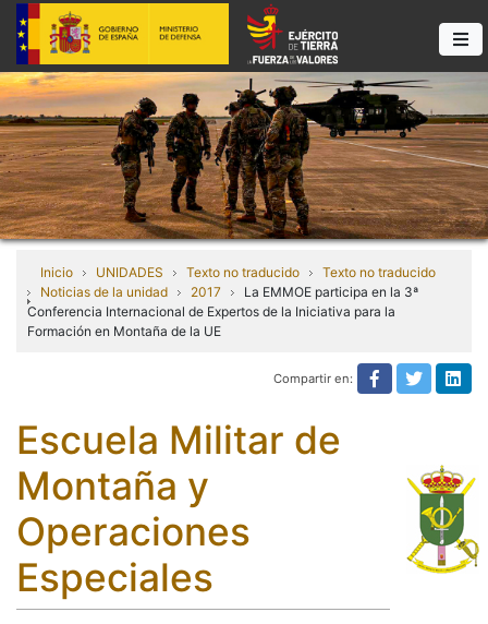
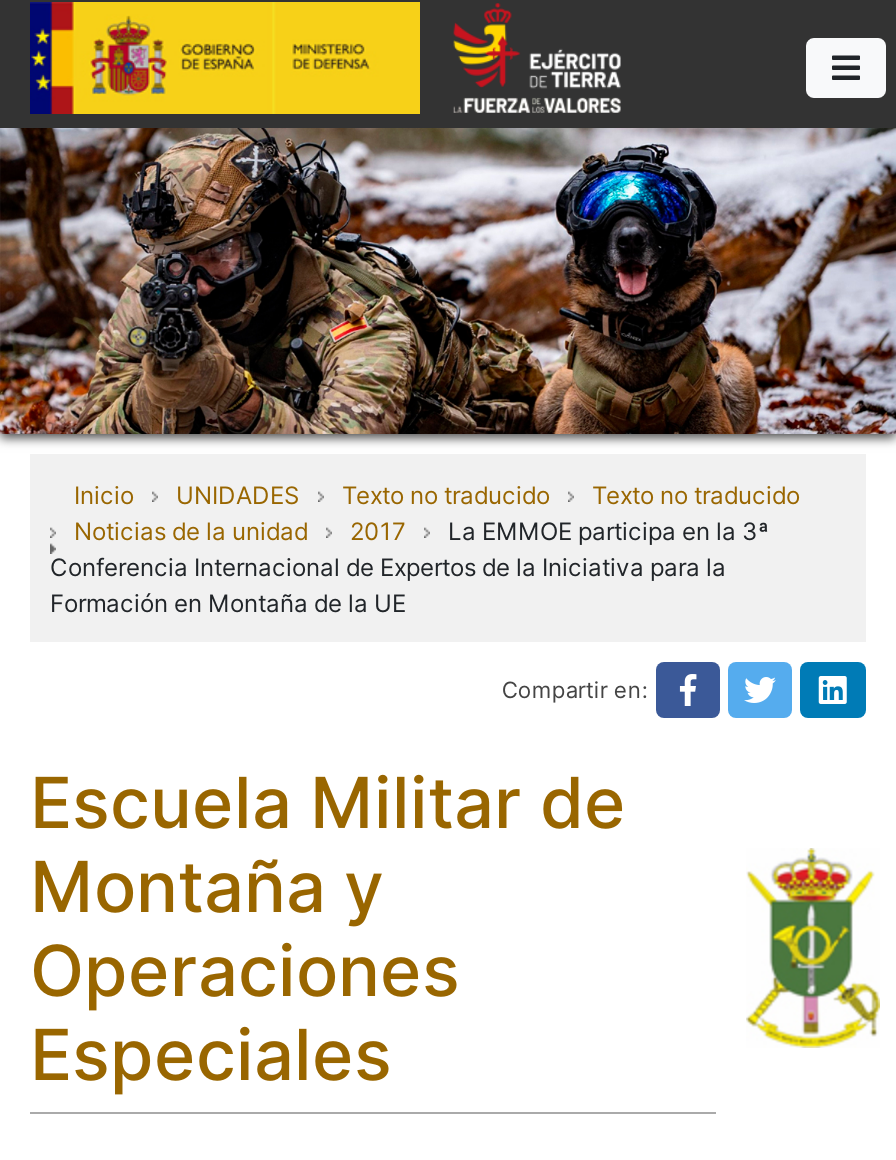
- [image]
+ [image]
